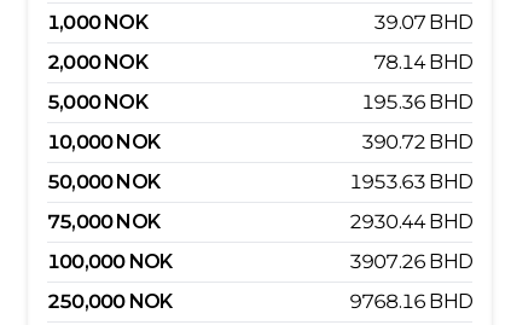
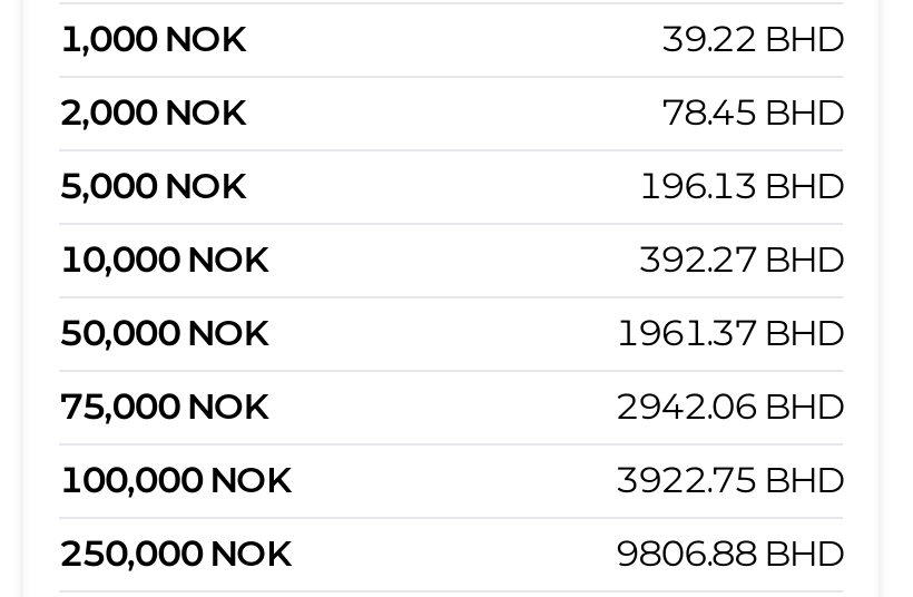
- 39.07 BHD
+ 39.22 BHD

- 78.14 BHD
+ 78.45 BHD

- 195.36 BHD
+ 196.13 BHD

- 390.72 BHD
+ 392.27 BHD

- 1953.63 BHD
+ 1961.37 BHD

- 2930.44 BHD
+ 2942.06 BHD

- 3907.26 BHD
+ 3922.75 BHD

- 9768.16 BHD
+ 9806.88 BHD
